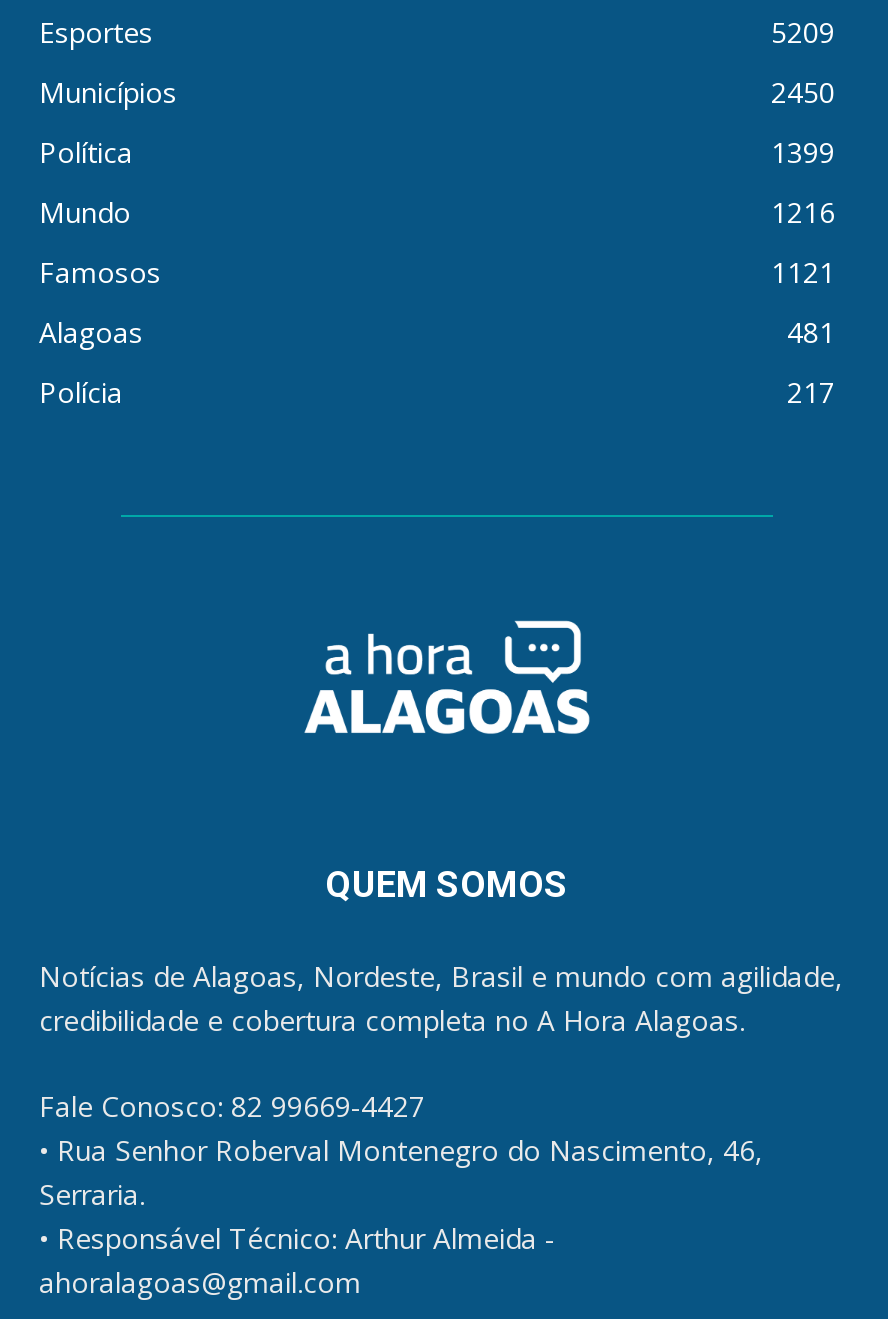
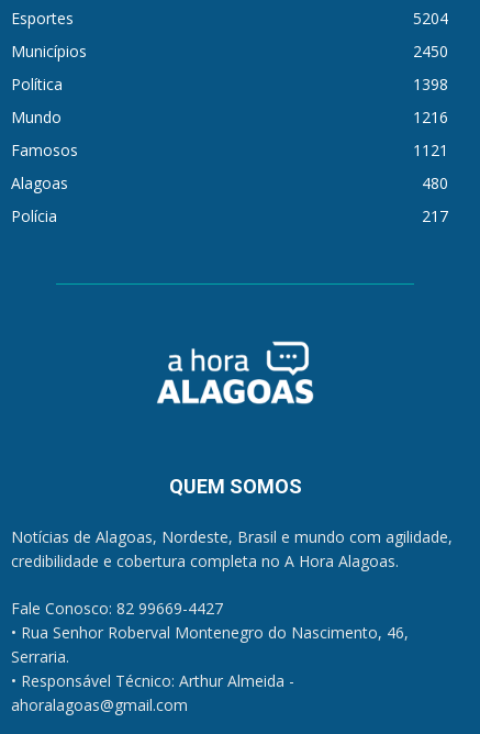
- 5209
+ 5204

- 1399
+ 1398

- 481
+ 480
